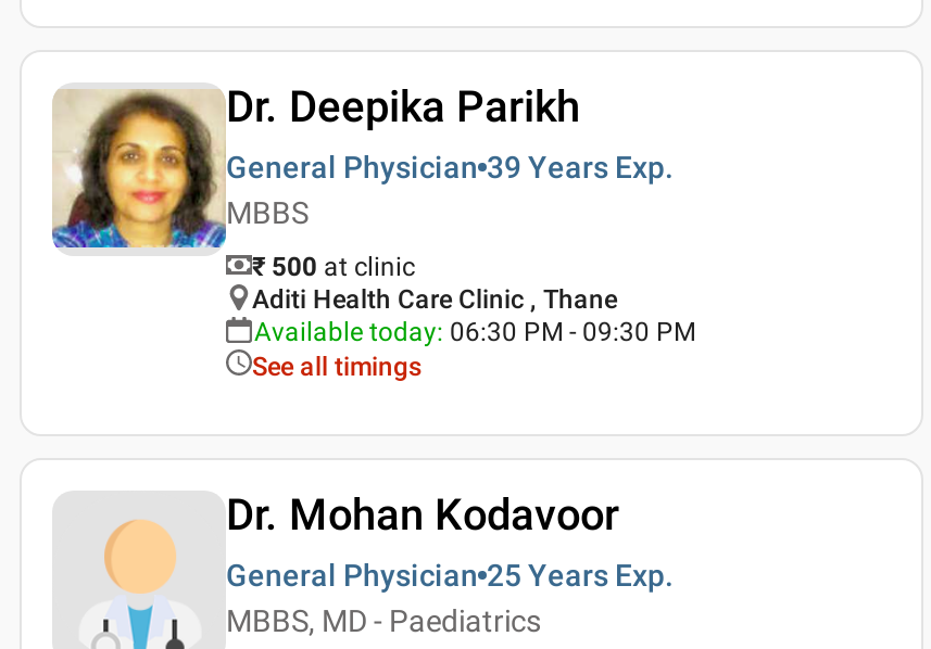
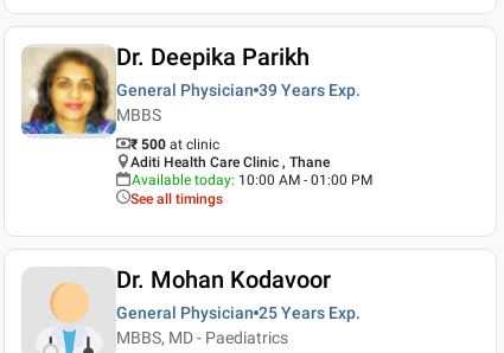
- Available today: 06:30 PM - 09:30 PM
+ Available today: 10:00 AM - 01:00 PM
